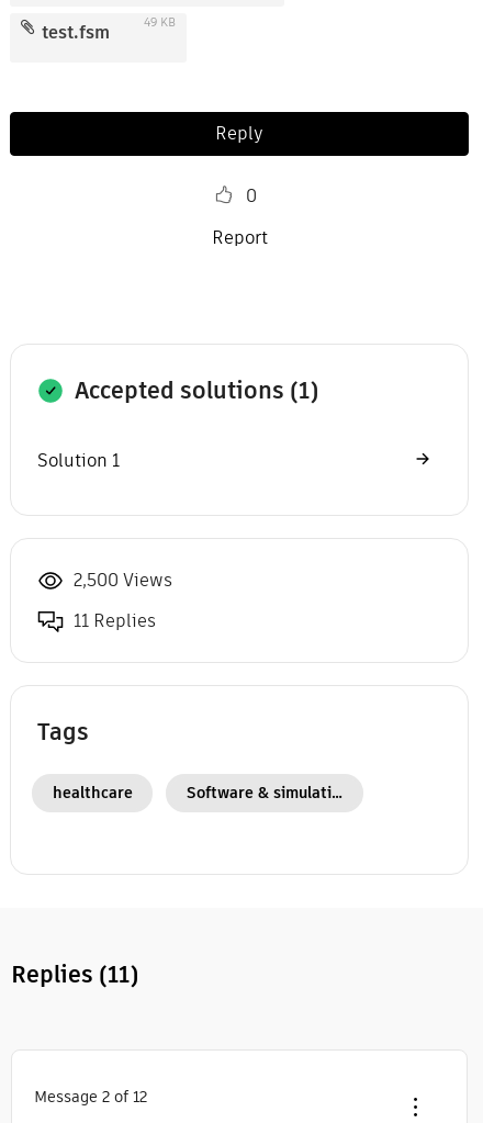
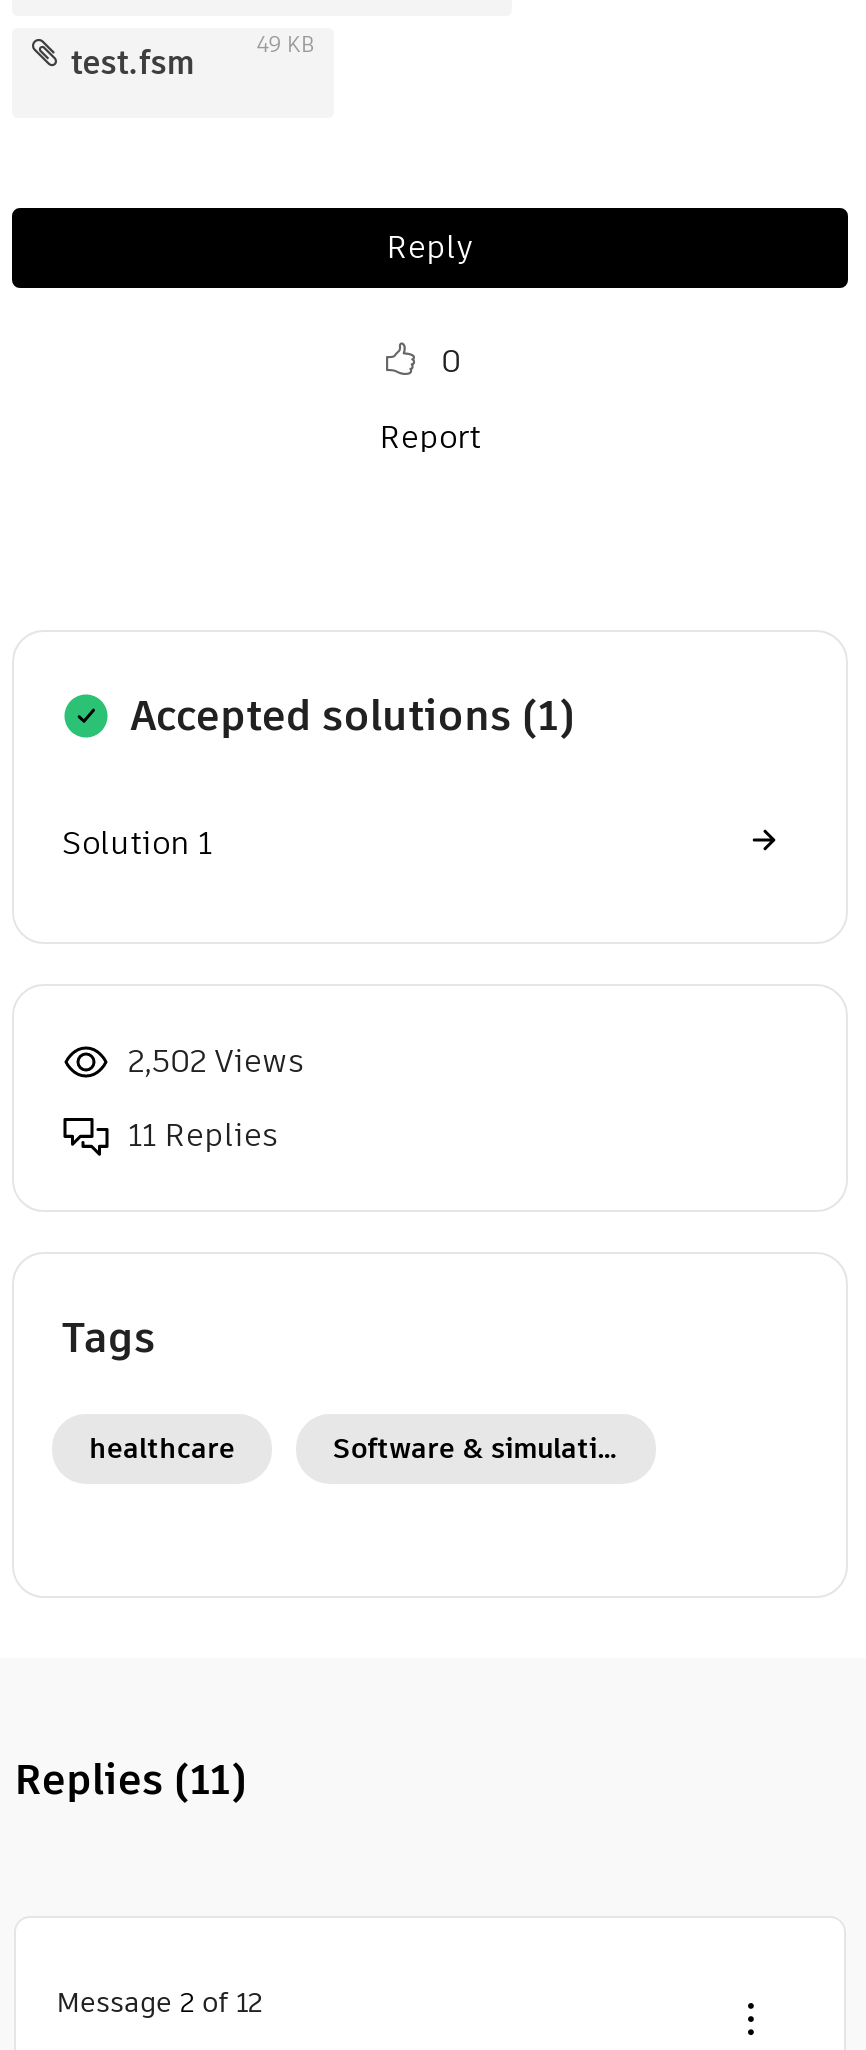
- 2,500 Views
+ 2,502 Views
